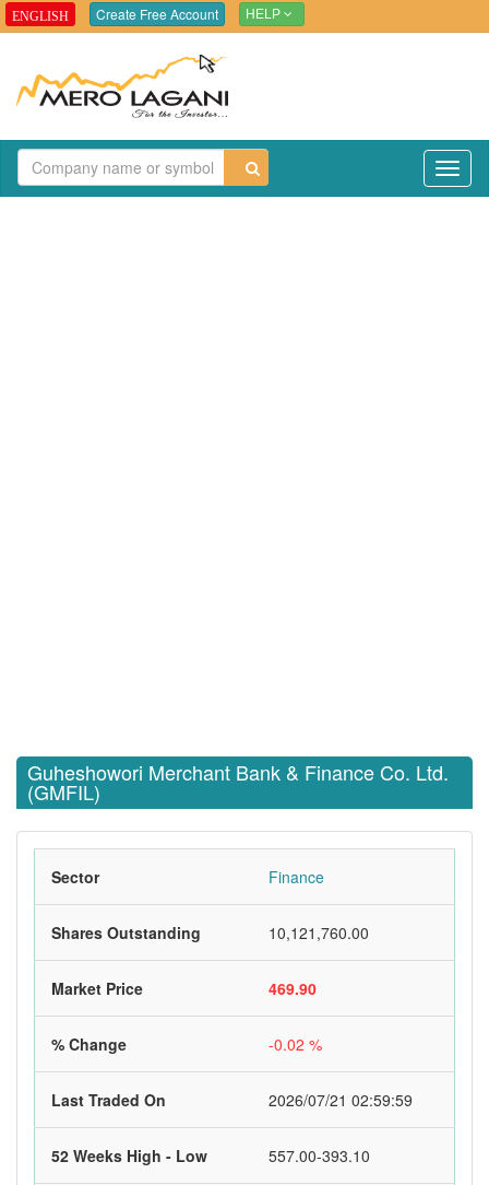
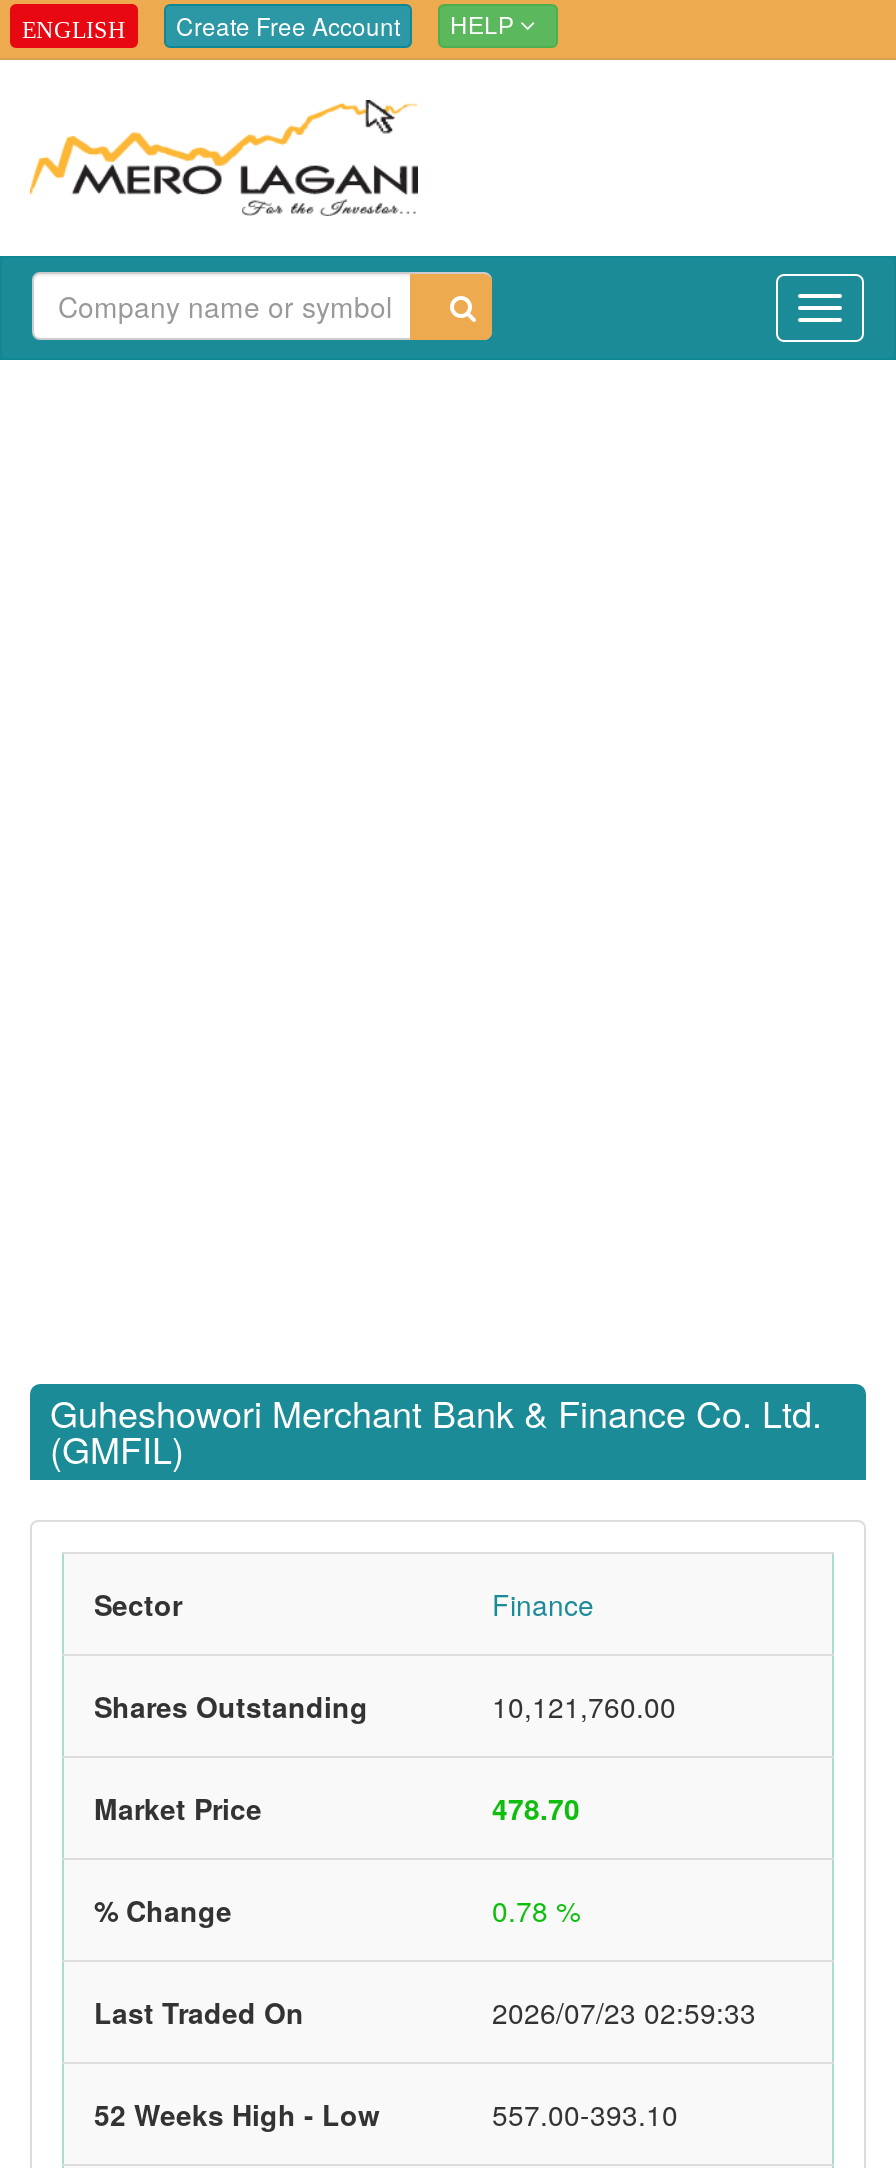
- 469.90
+ 478.70

- -0.02 %
+ 0.78 %

- 2026/07/21 02:59:59
+ 2026/07/23 02:59:33
